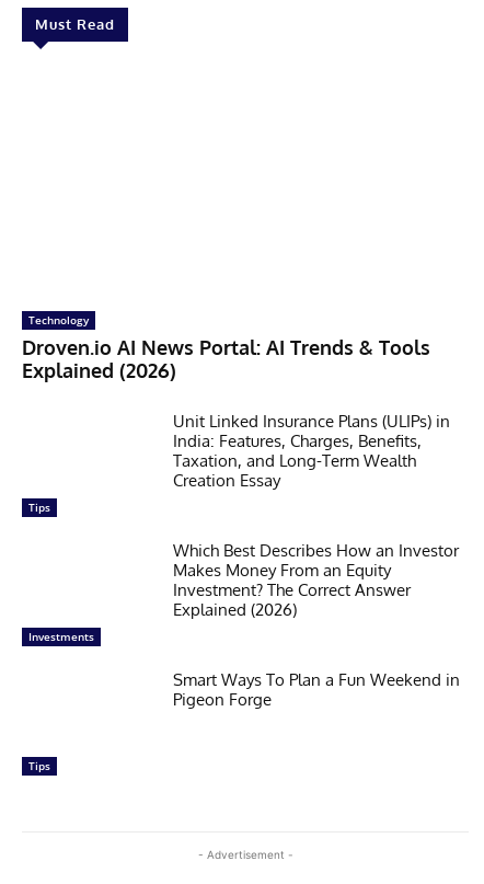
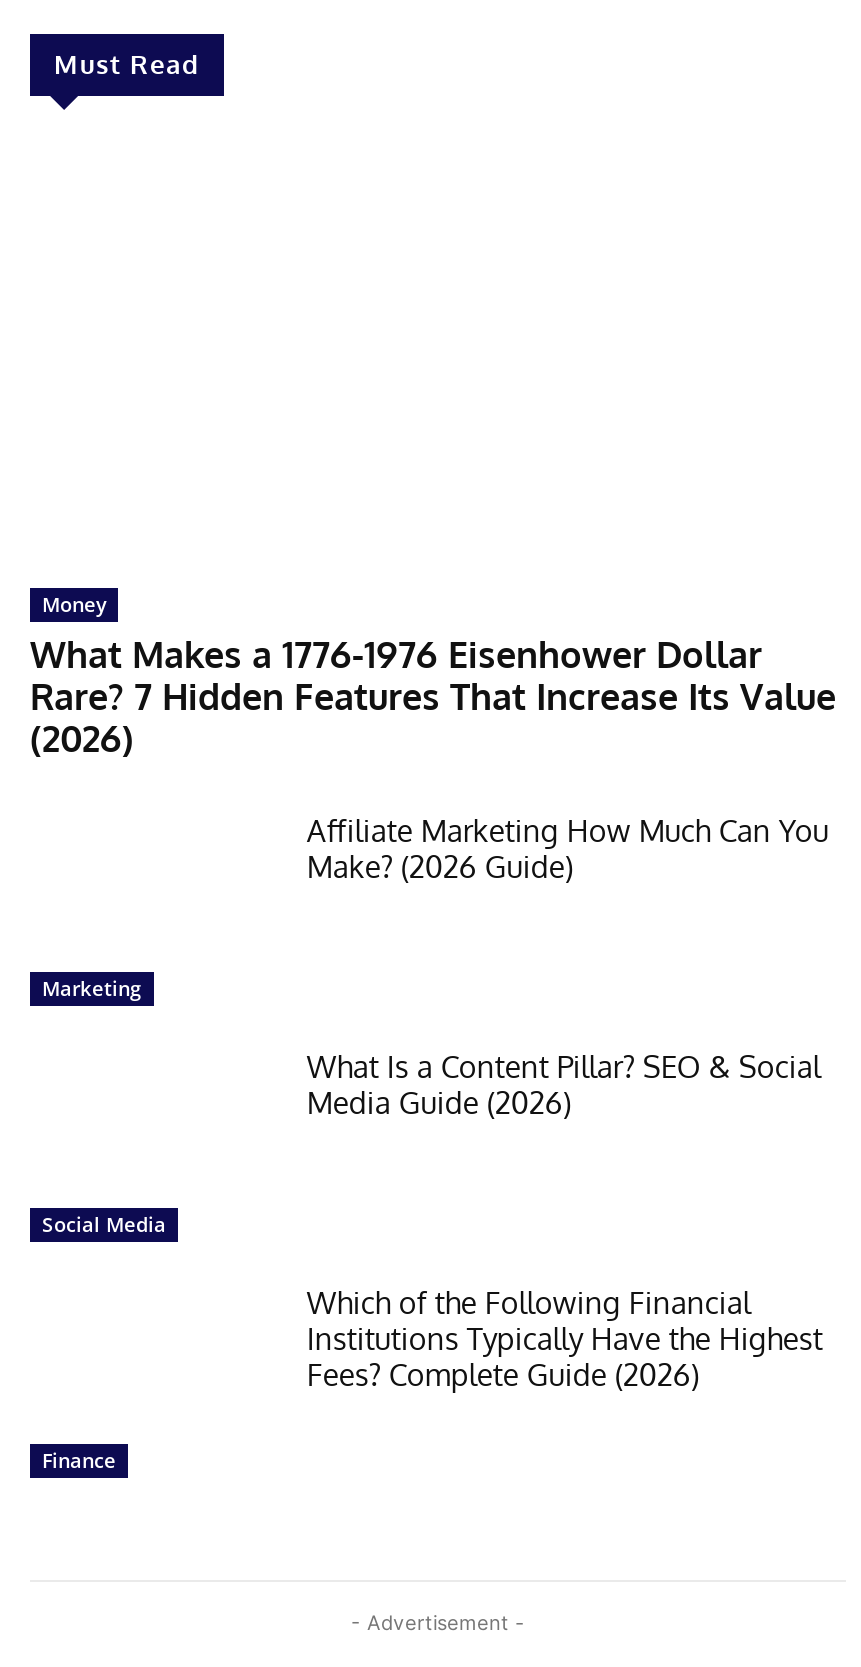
- Technology
- Droven.io AI News Portal: AI Trends & Tools
- Explained (2026)
+ Money
+ What Makes a 1776-1976 Eisenhower Dollar
+ Rare? 7 Hidden Features That Increase Its Value
+ (2026)

- Unit Linked Insurance Plans (ULIPs) in
- India: Features, Charges, Benefits,
- Taxation, and Long-Term Wealth
- Creation Essay
+ Affiliate Marketing How Much Can You
+ Make? (2026 Guide)

- Tips
+ Marketing

- Which Best Describes How an Investor
- Makes Money From an Equity
- Investment? The Correct Answer
- Explained (2026)
+ What Is a Content Pillar? SEO & Social
+ Media Guide (2026)

- Investments
+ Social Media

- Smart Ways To Plan a Fun Weekend in
- Pigeon Forge
+ Which of the Following Financial
+ Institutions Typically Have the Highest
+ Fees? Complete Guide (2026)

- Tips
+ Finance
